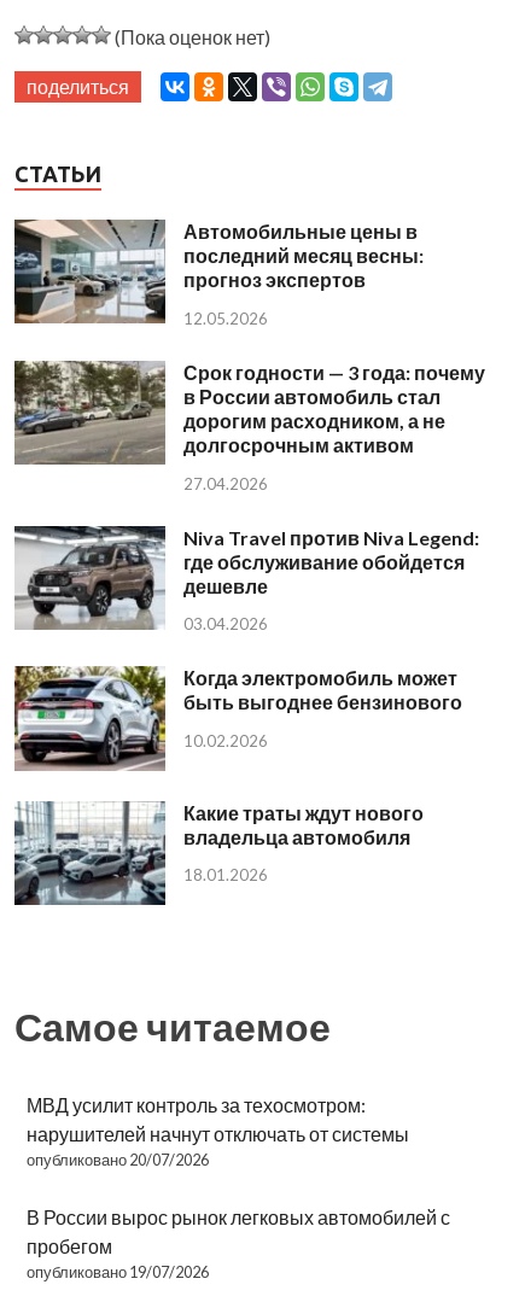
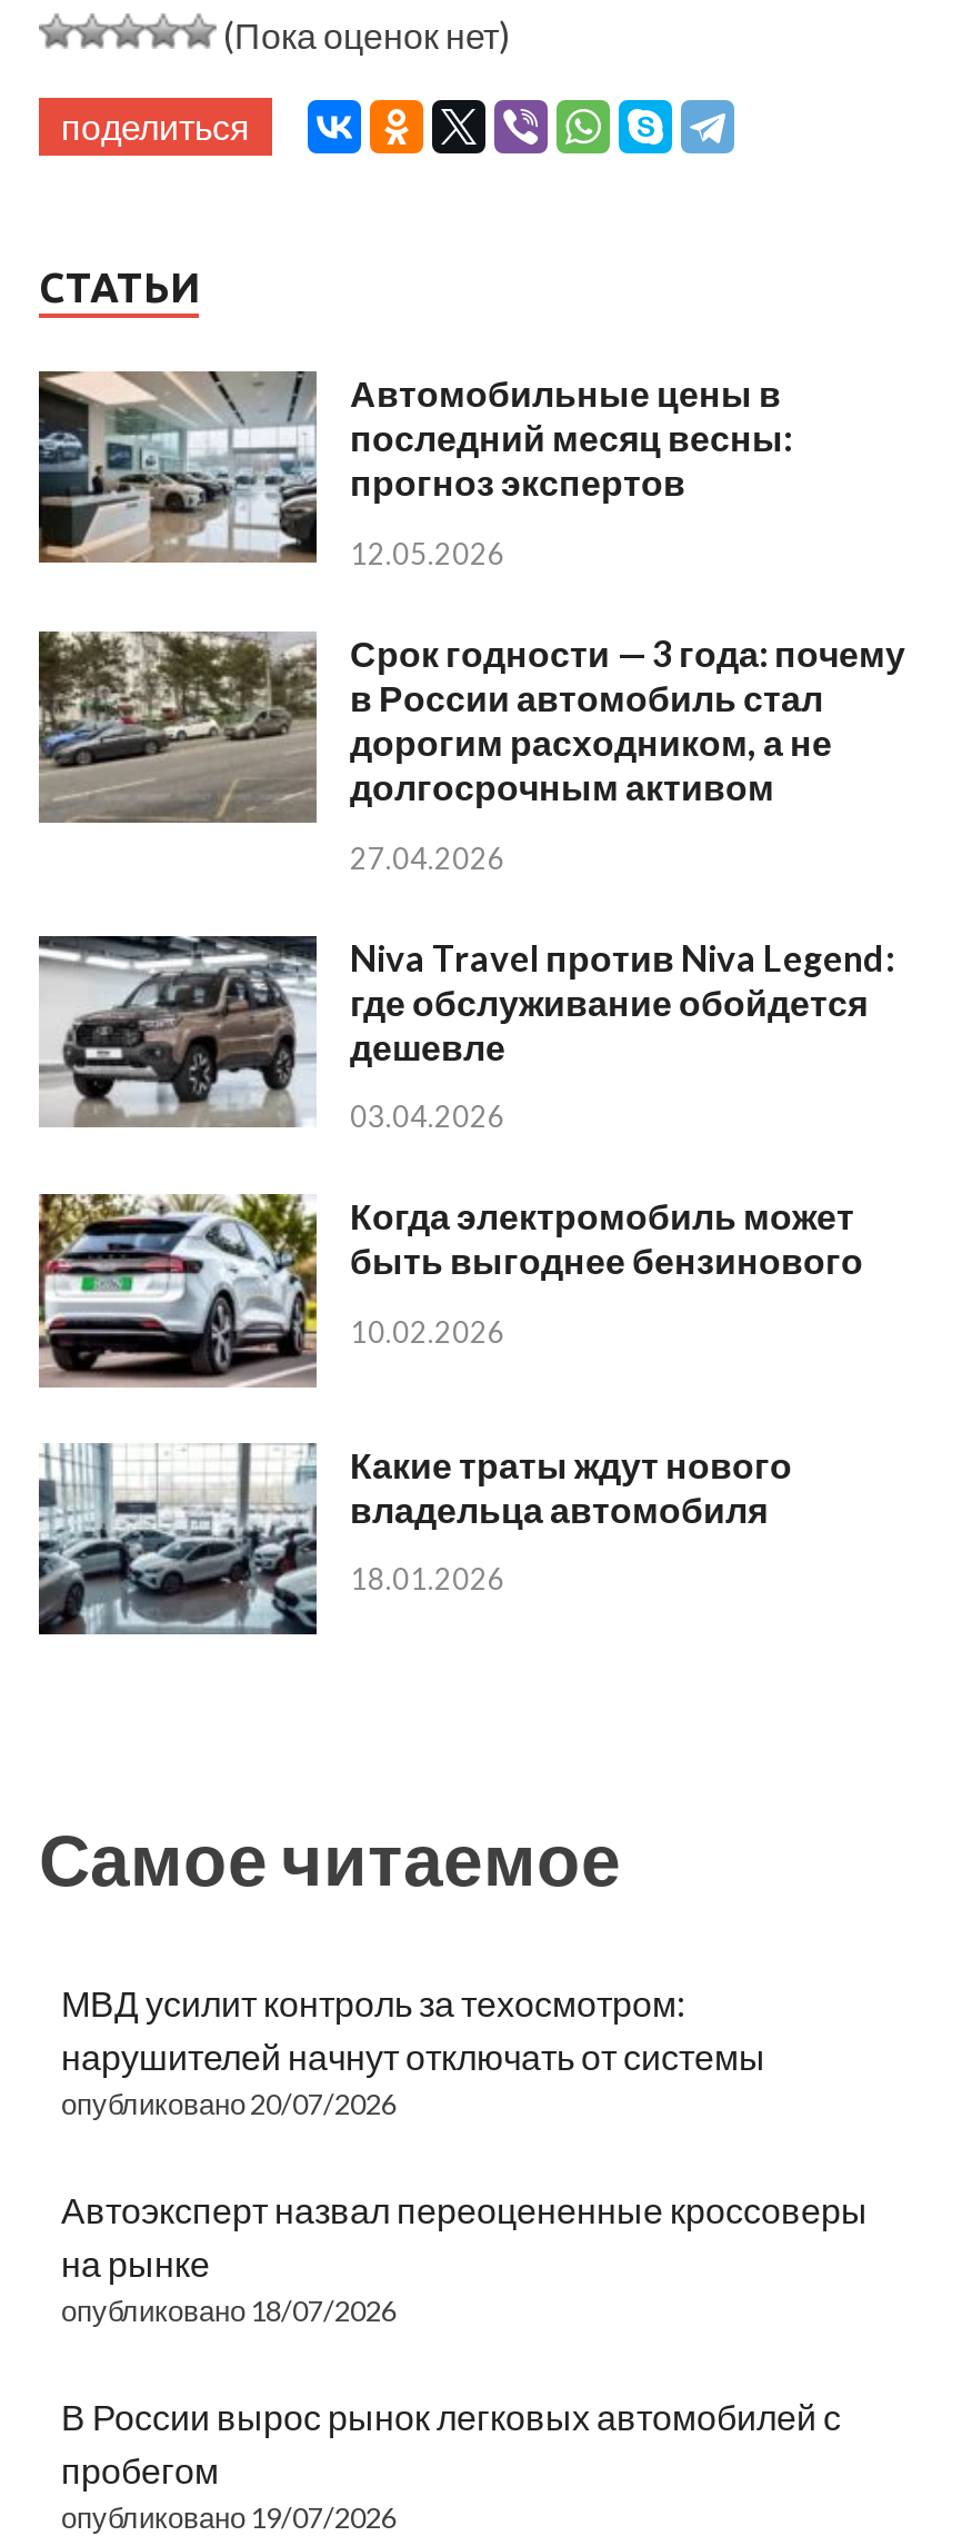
+ Автоэксперт назвал переоцененные кроссоверы
+ на рынке
+ опубликовано 18/07/2026
